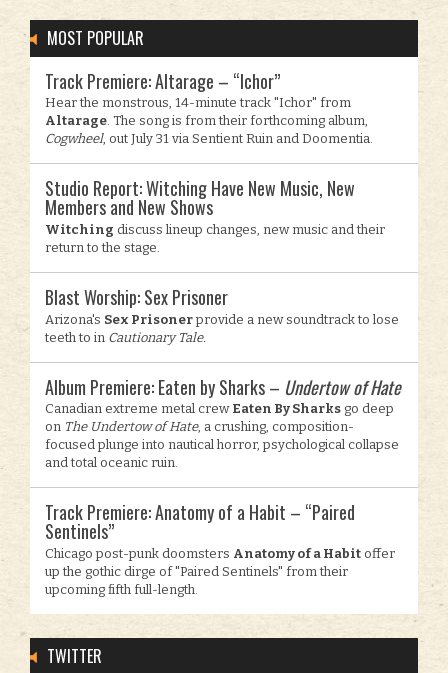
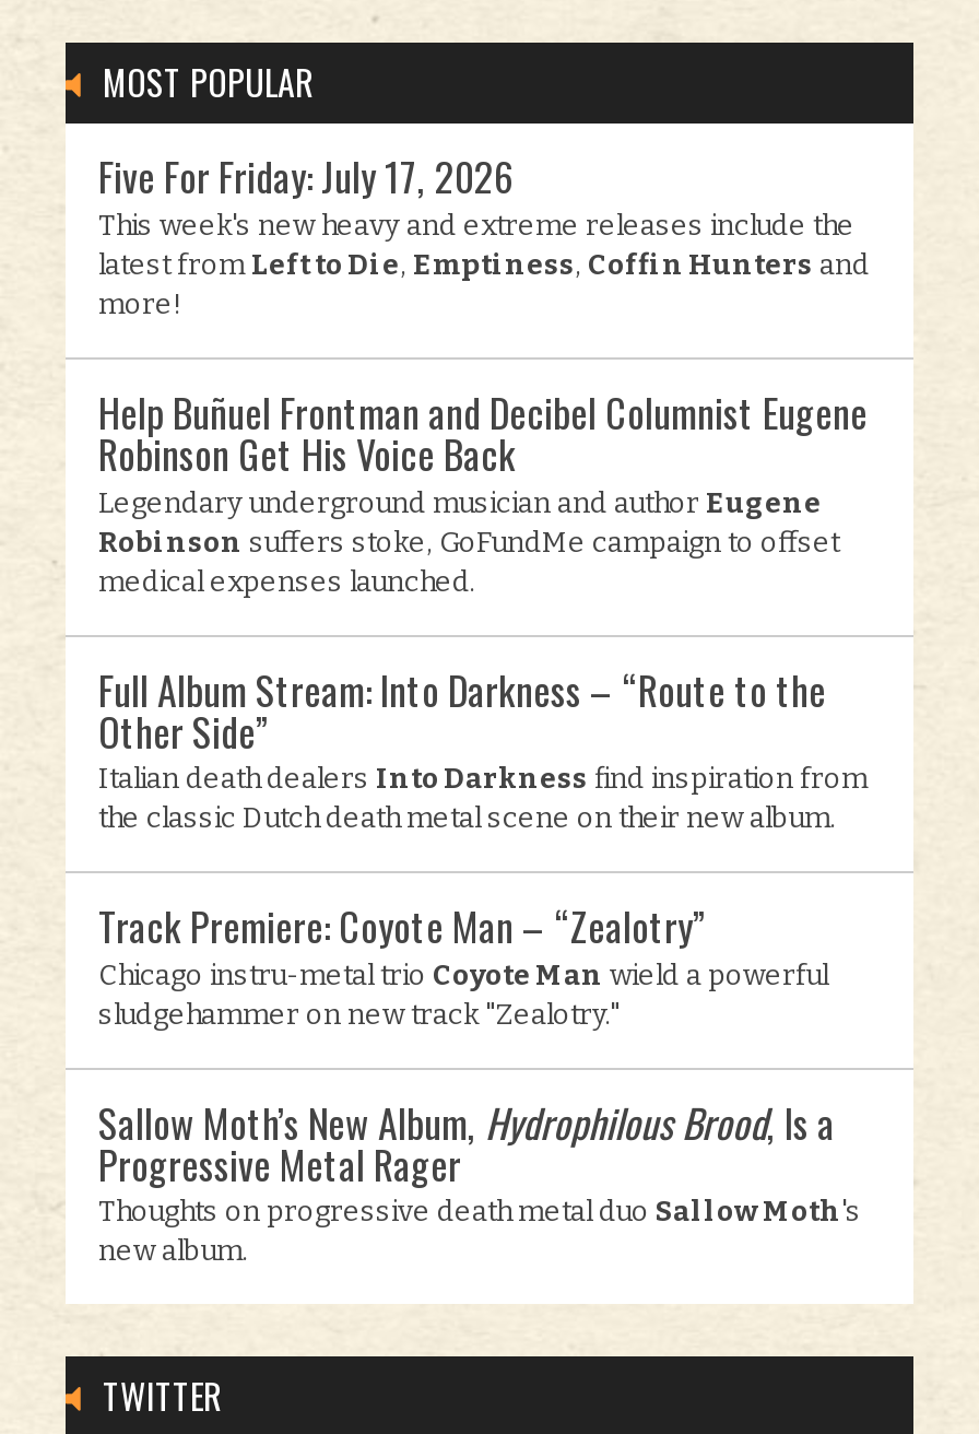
- Track Premiere: Altarage – “Ichor”
- Hear the monstrous, 14-minute track "Ichor" from
- Altarage. The song is from their forthcoming album,
- Cogwheel, out July 31 via Sentient Ruin and Doomentia.
+ Five For Friday: July 17, 2026
+ This week's new heavy and extreme releases include the
+ latest from Left to Die, Emptiness, Coffin Hunters and
+ more!

- Studio Report: Witching Have New Music, New
- Members and New Shows
- Witching discuss lineup changes, new music and their
- return to the stage.
+ Help Buñuel Frontman and Decibel Columnist Eugene
+ Robinson Get His Voice Back
+ Legendary underground musician and author Eugene
+ Robinson suffers stoke, GoFundMe campaign to offset
+ medical expenses launched.

- Blast Worship: Sex Prisoner
- Arizona's Sex Prisoner provide a new soundtrack to lose
- teeth to in Cautionary Tale.
+ Full Album Stream: Into Darkness – “Route to the
+ Other Side”
+ Italian death dealers Into Darkness find inspiration from
+ the classic Dutch death metal scene on their new album.

- Album Premiere: Eaten by Sharks – Undertow of Hate
- Canadian extreme metal crew Eaten By Sharks go deep
- on The Undertow of Hate, a crushing, composition-
- focused plunge into nautical horror, psychological collapse
- and total oceanic ruin.
+ Track Premiere: Coyote Man – “Zealotry”
+ Chicago instru-metal trio Coyote Man wield a powerful
+ sludgehammer on new track "Zealotry."

- Track Premiere: Anatomy of a Habit – “Paired
- Sentinels”
- Chicago post-punk doomsters Anatomy of a Habit offer
- up the gothic dirge of "Paired Sentinels" from their
- upcoming fifth full-length.
+ Sallow Moth’s New Album, Hydrophilous Brood, Is a
+ Progressive Metal Rager
+ Thoughts on progressive death metal duo Sallow Moth's
+ new album.
